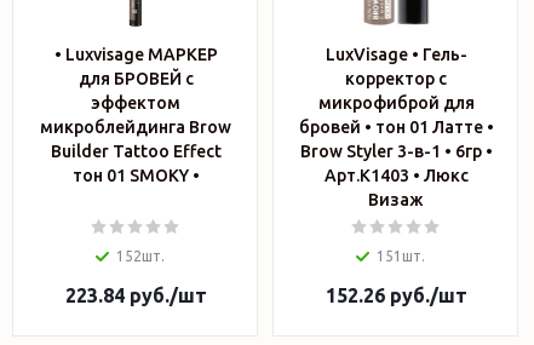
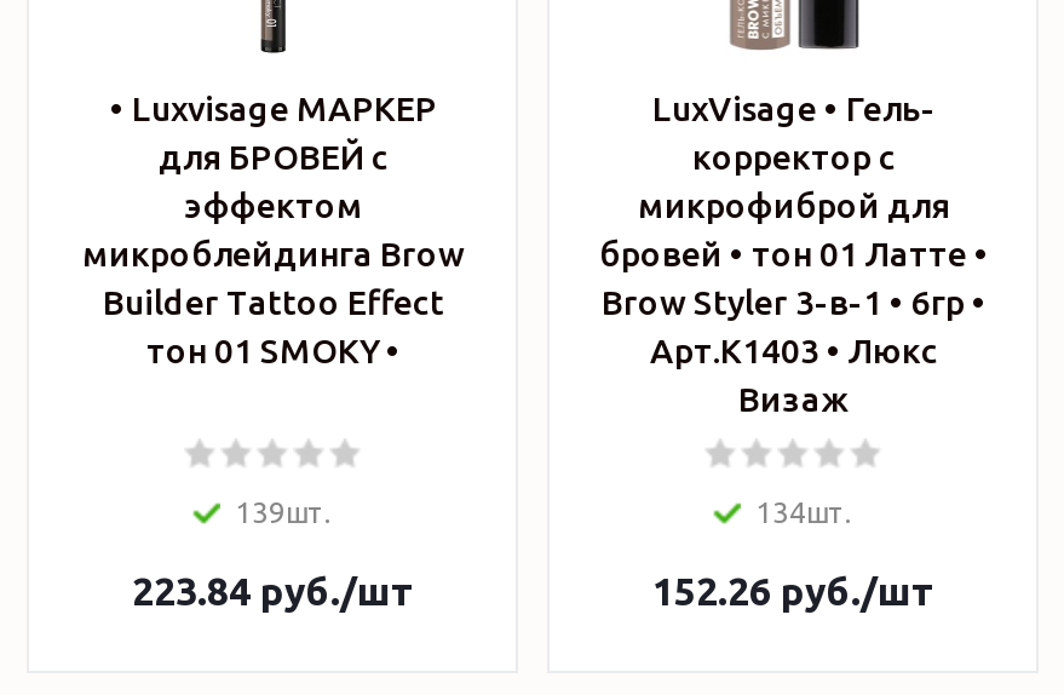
- 152шт.
+ 139шт.

- 151шт.
+ 134шт.
